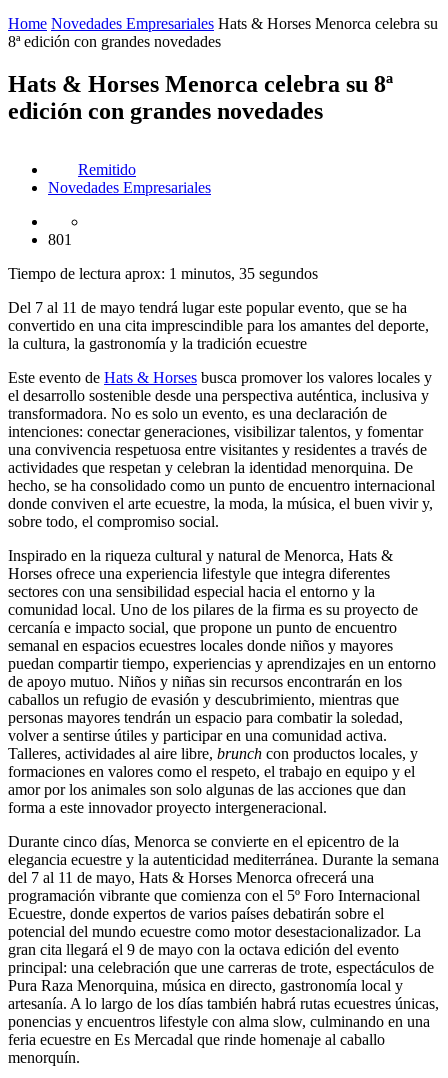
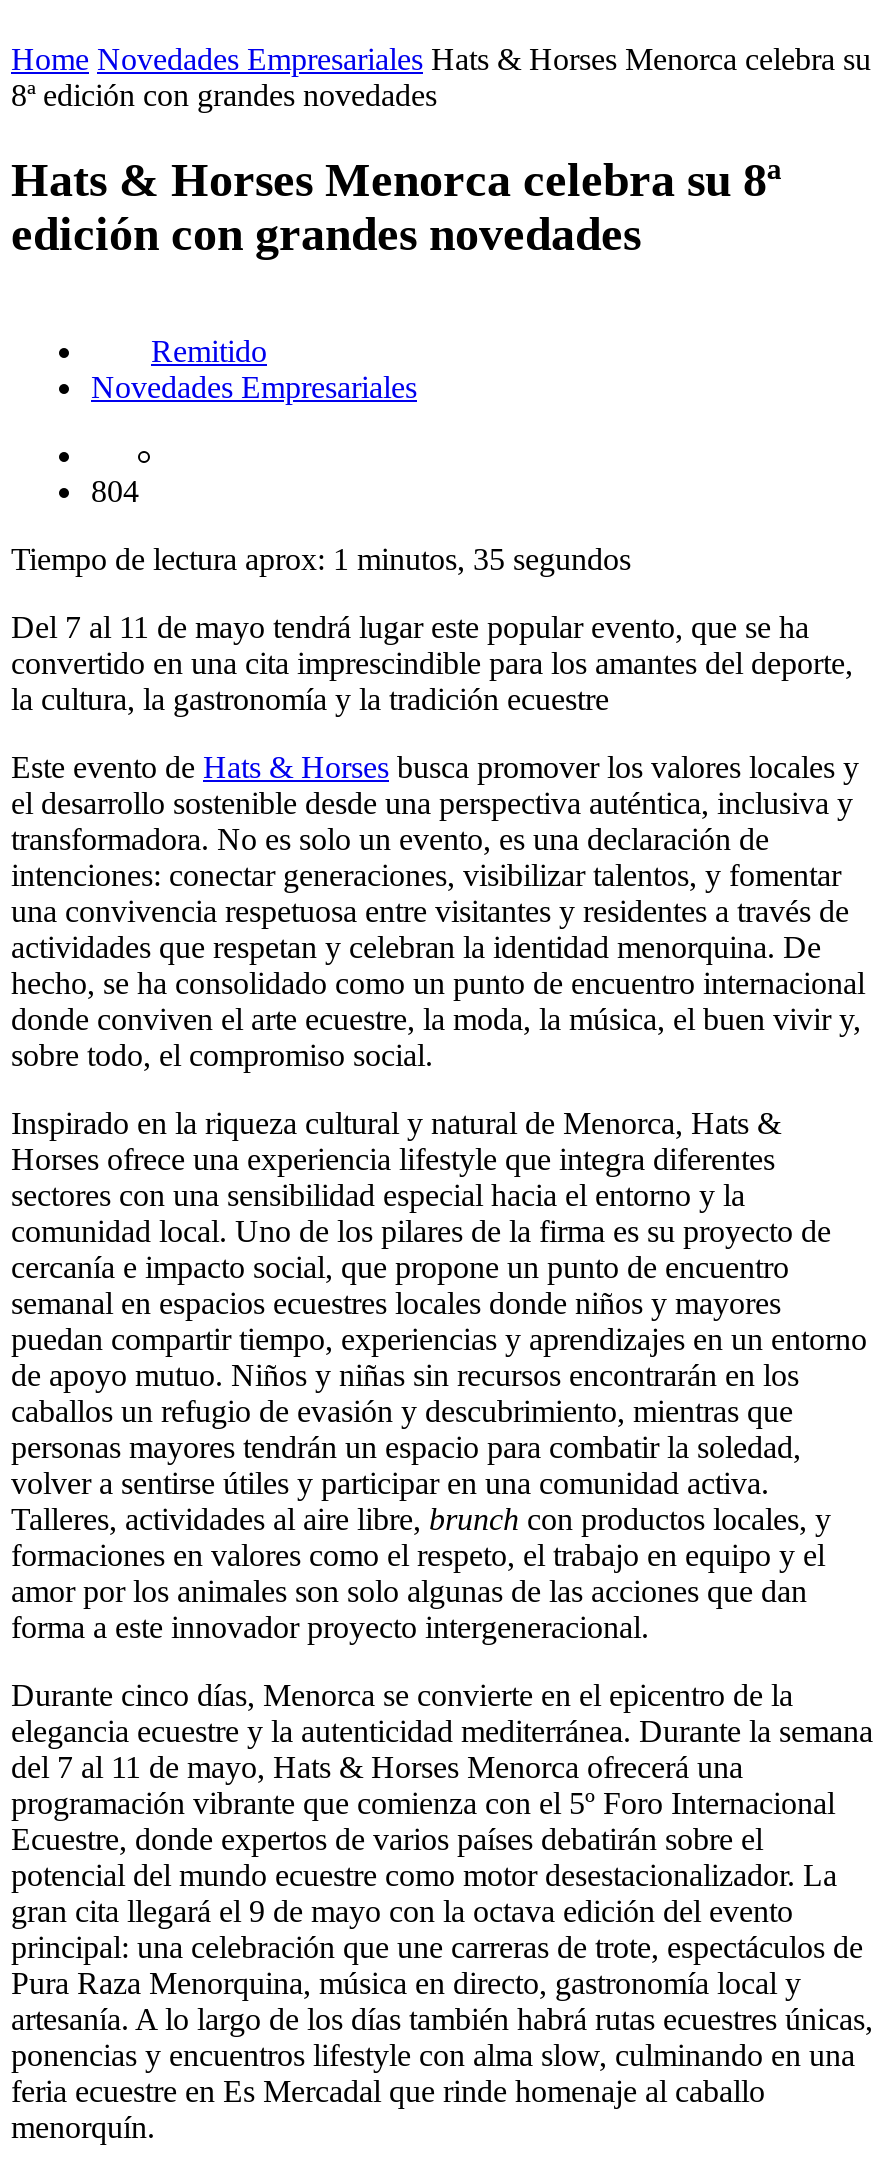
- 801
+ 804
